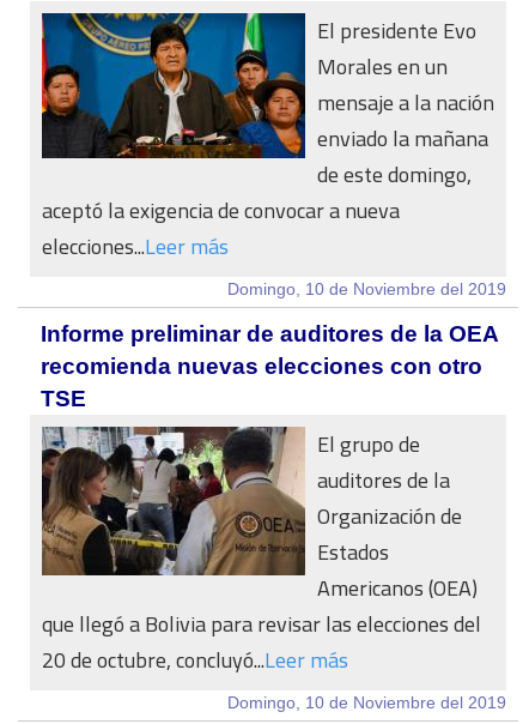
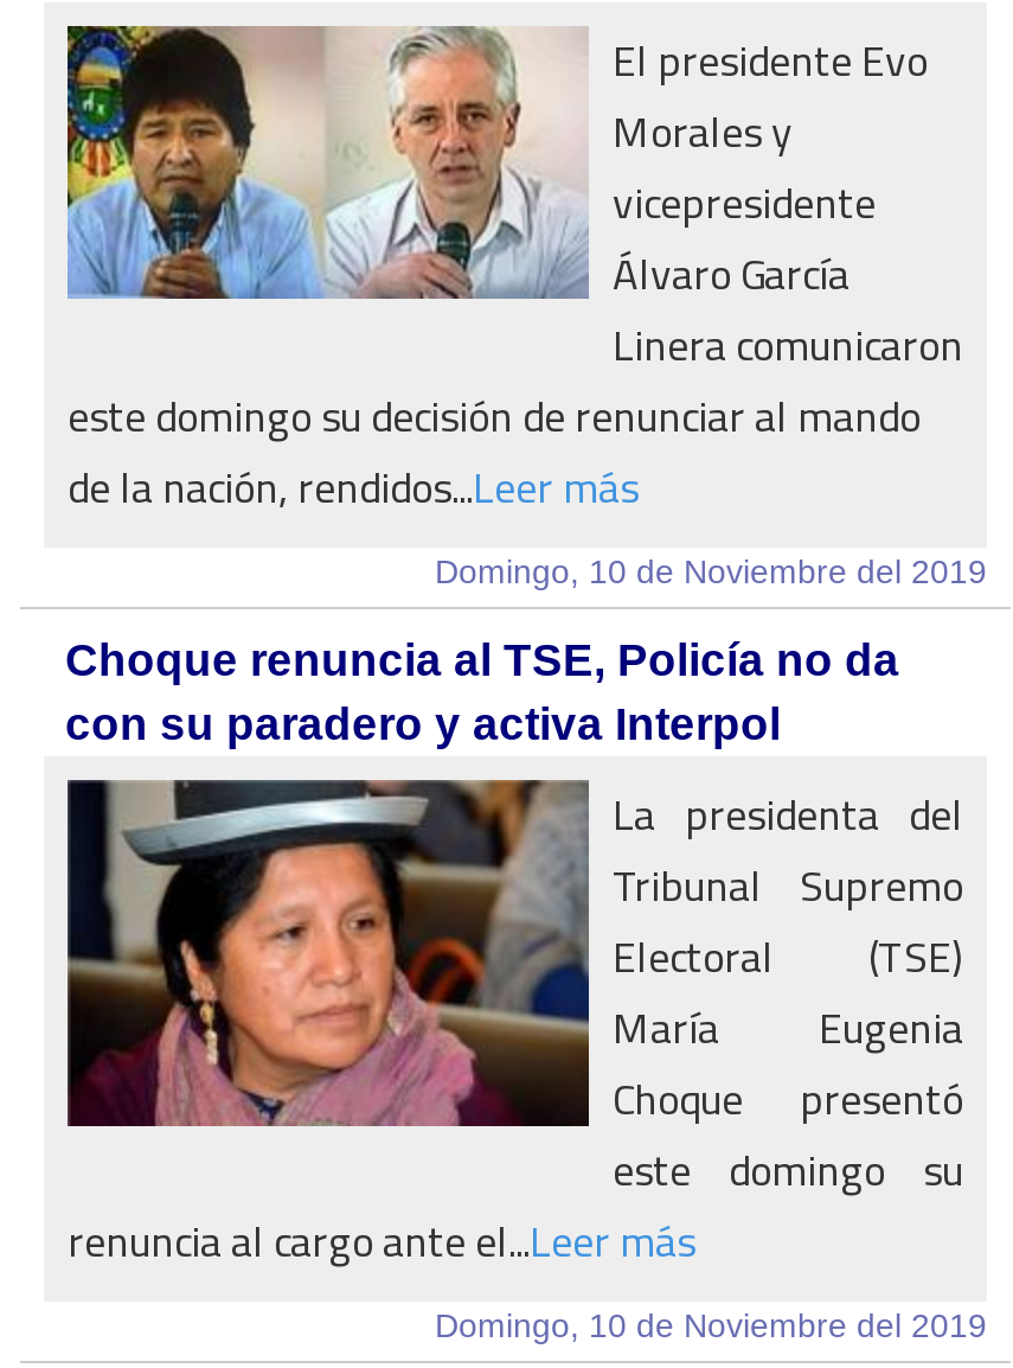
- [image]
- Morales en un
- mensaje a la nación
- enviado la mañana
- de este domingo,
- aceptó la exigencia de convocar a nueva
- elecciones...Leer más
+ [image]
+ Morales y
+ vicepresidente
+ Álvaro García
+ Linera comunicaron
+ este domingo su decisión de renunciar al mando
+ de la nación, rendidos...Leer más

- [image]
- Informe preliminar de auditores de la OEA
- recomienda nuevas elecciones con otro
- TSE
- El grupo de
- auditores de la
- Organización de
- Estados
- Americanos (OEA)
- que llegó a Bolivia para revisar las elecciones del
- 20 de octubre, concluyó...Leer más
+ [image]
+ Choque renuncia al TSE, Policía no da
+ con su paradero y activa Interpol
+ La presidenta del
+ Tribunal Supremo
+ Electoral (TSE)
+ María Eugenia
+ Choque presentó
+ este domingo su
+ renuncia al cargo ante el...Leer más
